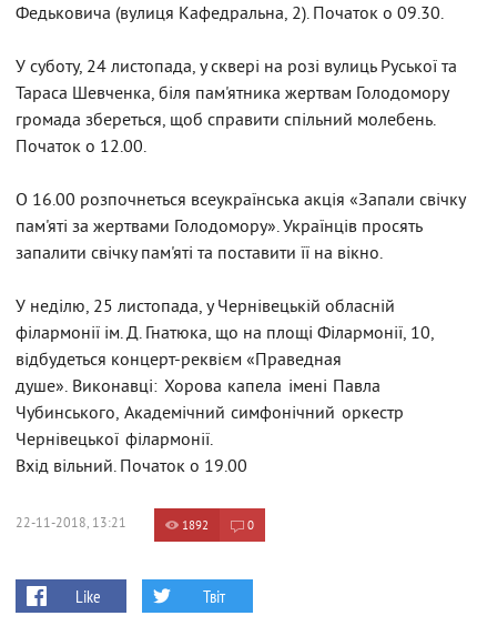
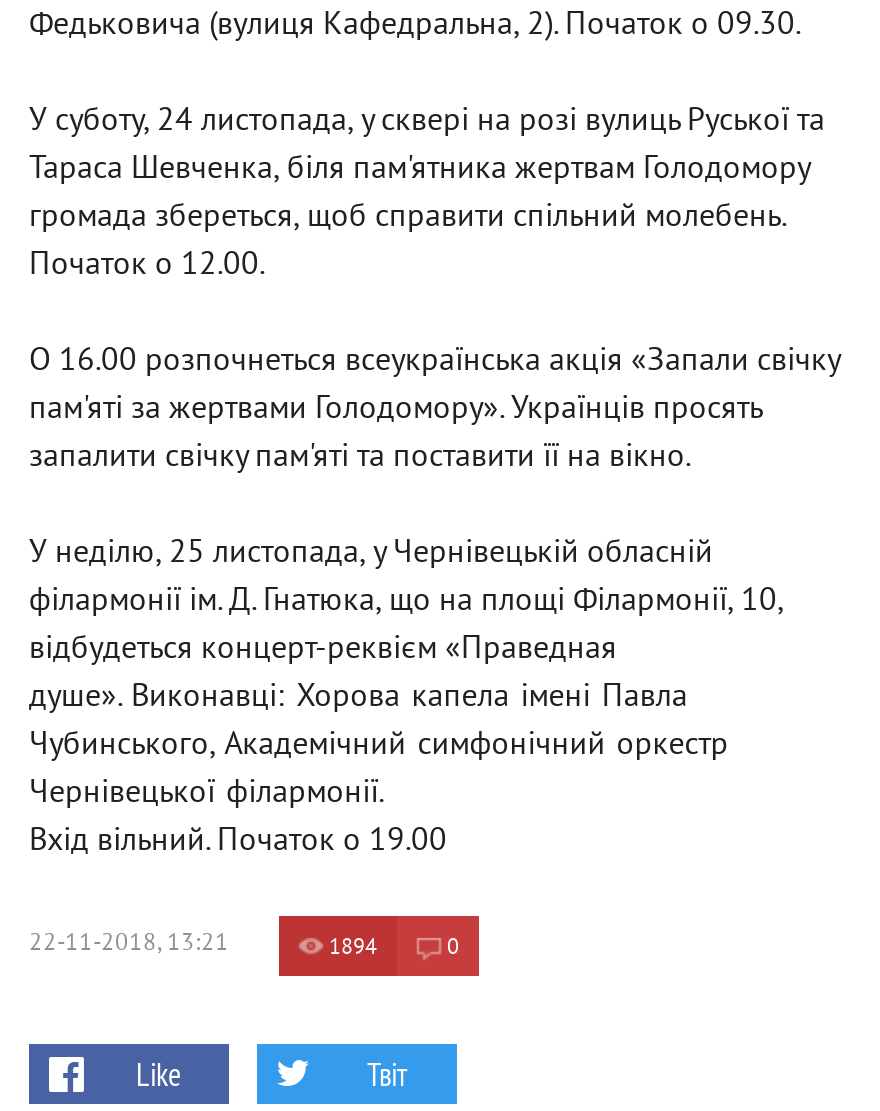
- 1892
+ 1894
